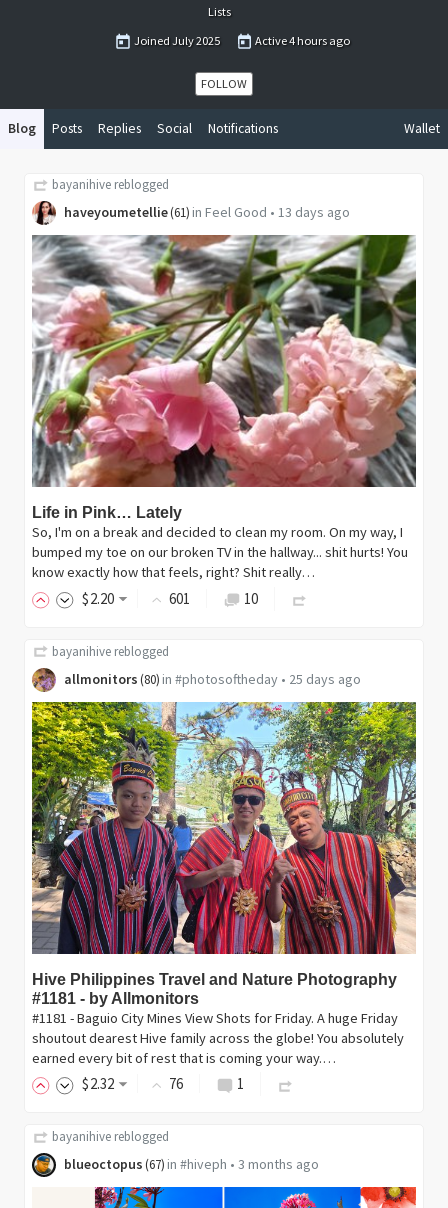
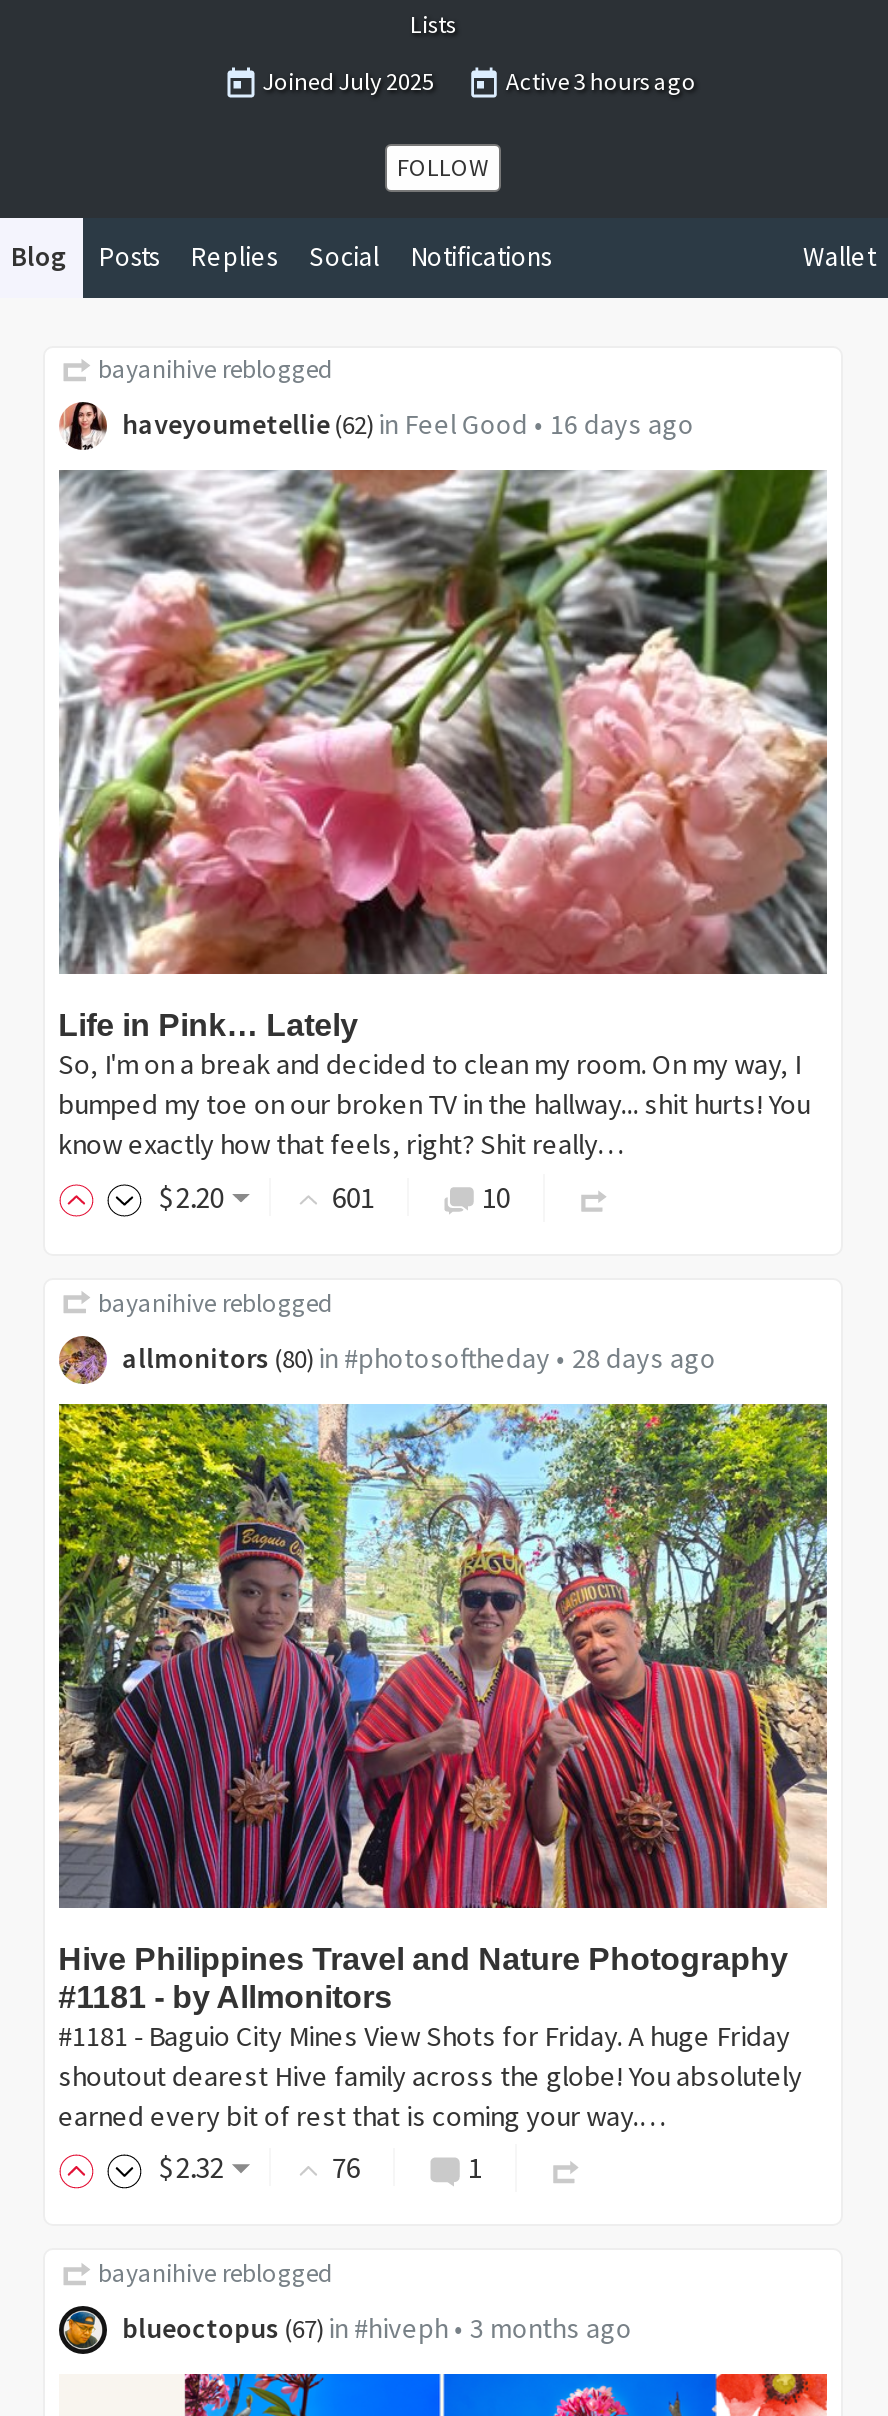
- Active 4 hours ago
+ Active 3 hours ago

- haveyoumetellie (61) in Feel Good • 13 days ago
+ haveyoumetellie (62) in Feel Good • 16 days ago

- allmonitors (80) in #photosoftheday • 25 days ago
+ allmonitors (80) in #photosoftheday • 28 days ago
